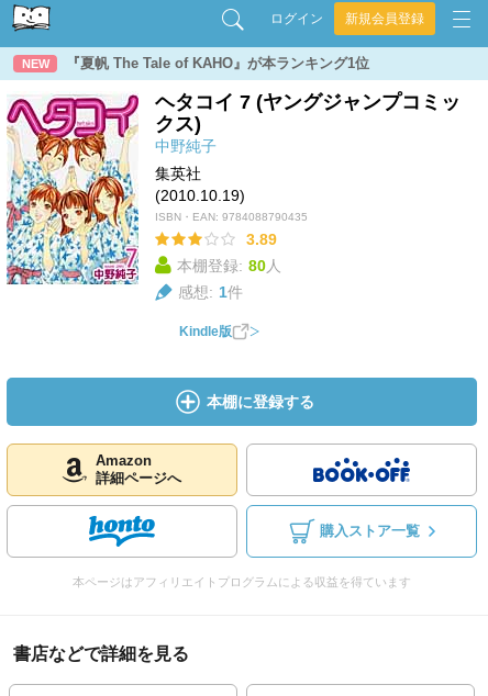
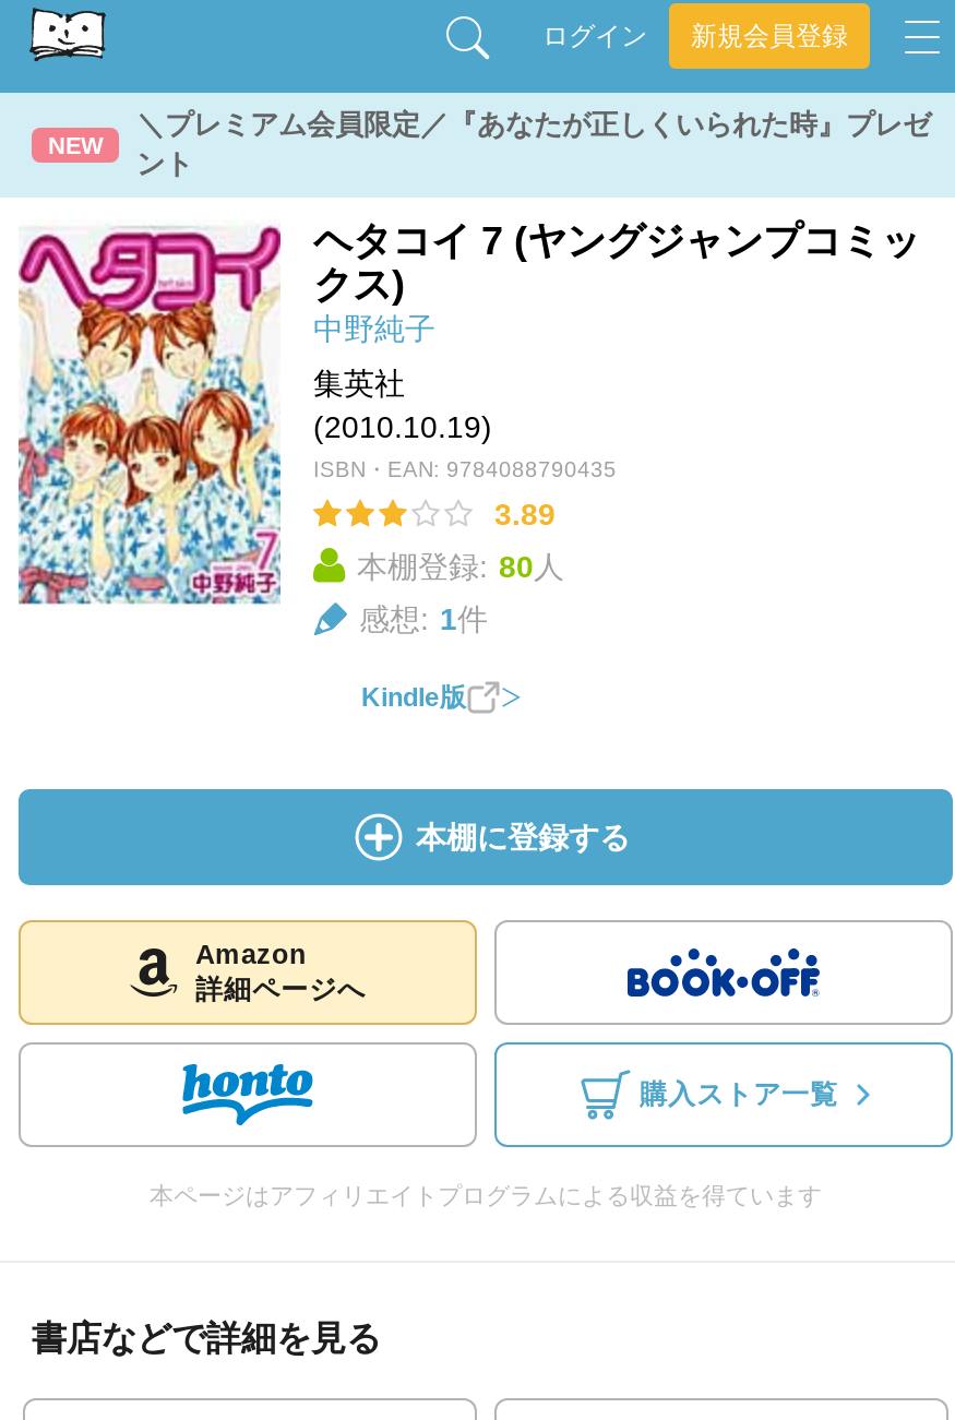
- 『夏帆 The Tale of KAHO』が本ランキング1位
+ ＼プレミアム会員限定／『あなたが正しくいられた時』プレゼ
+ ント
